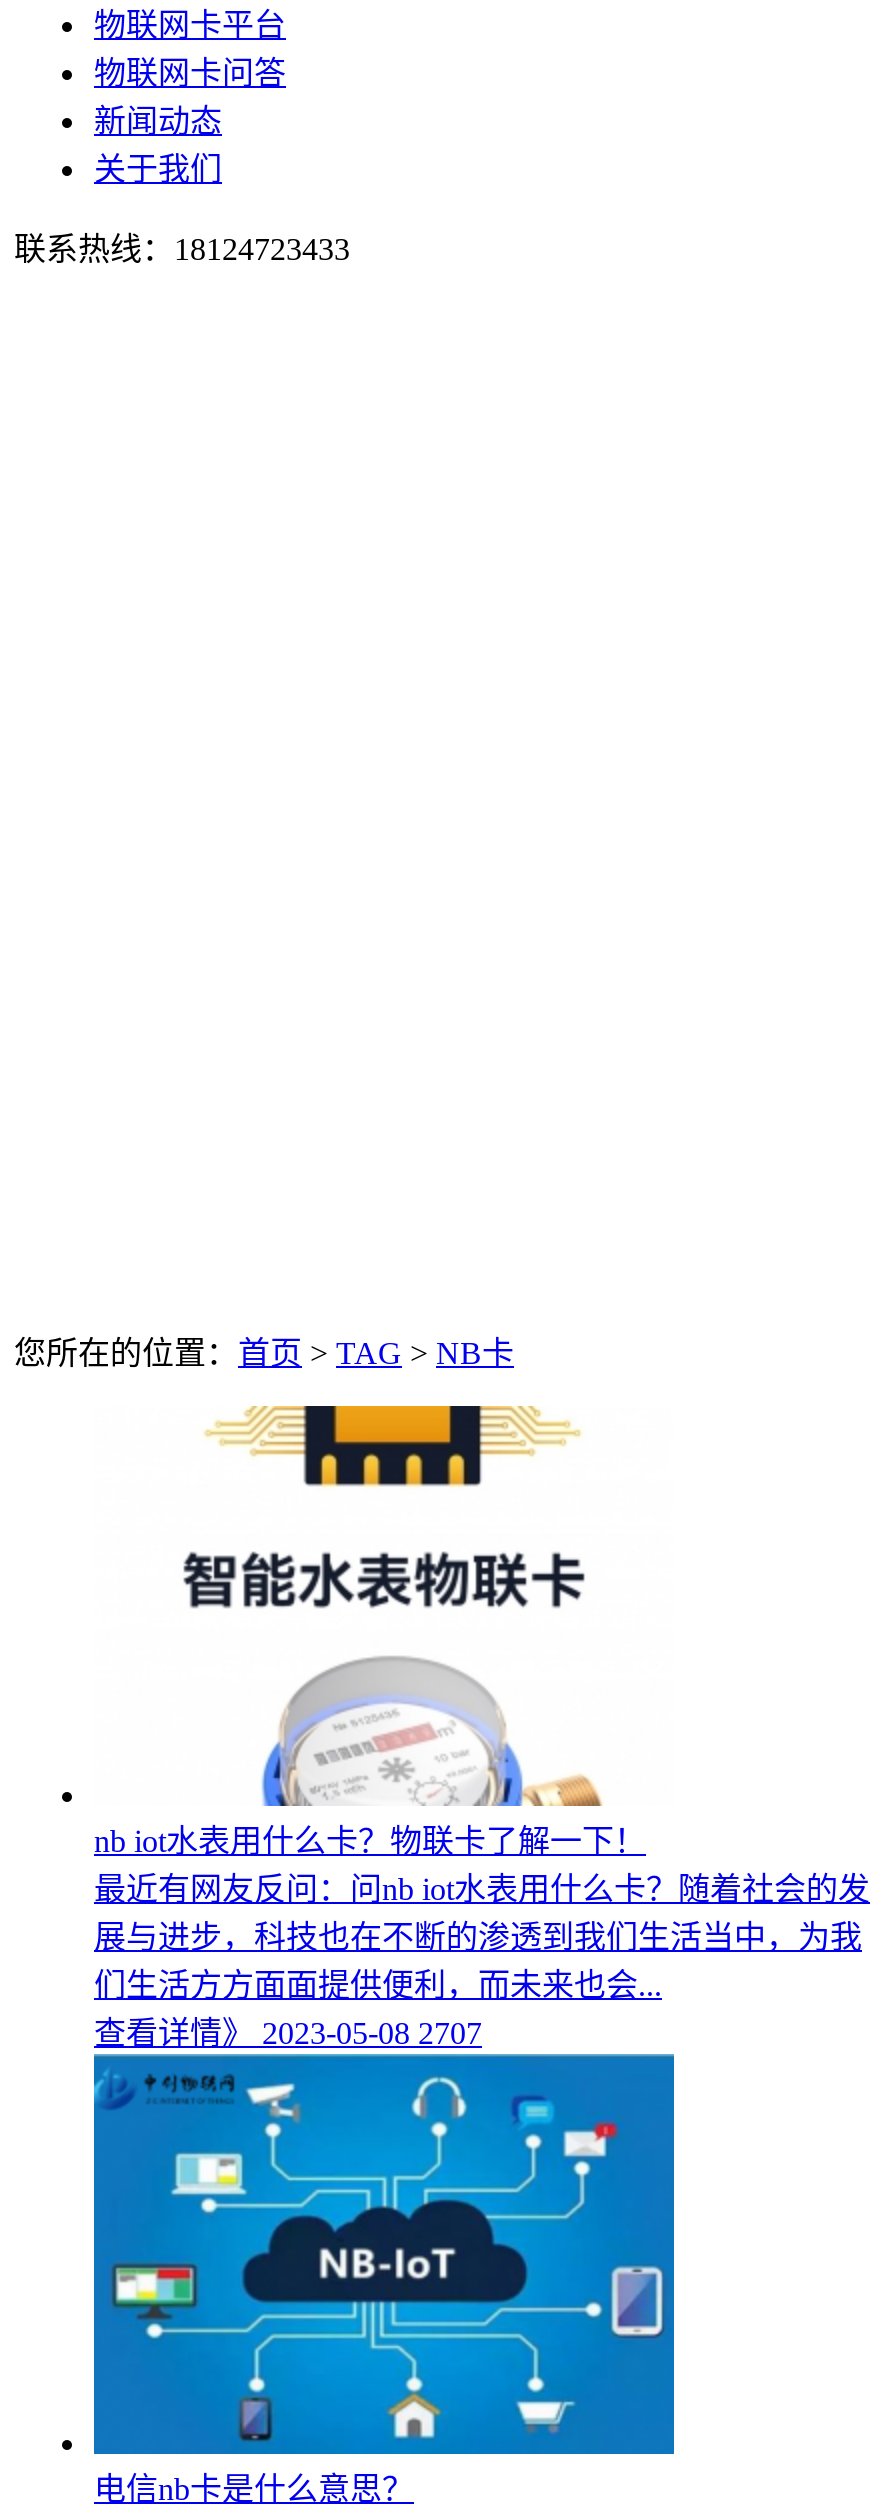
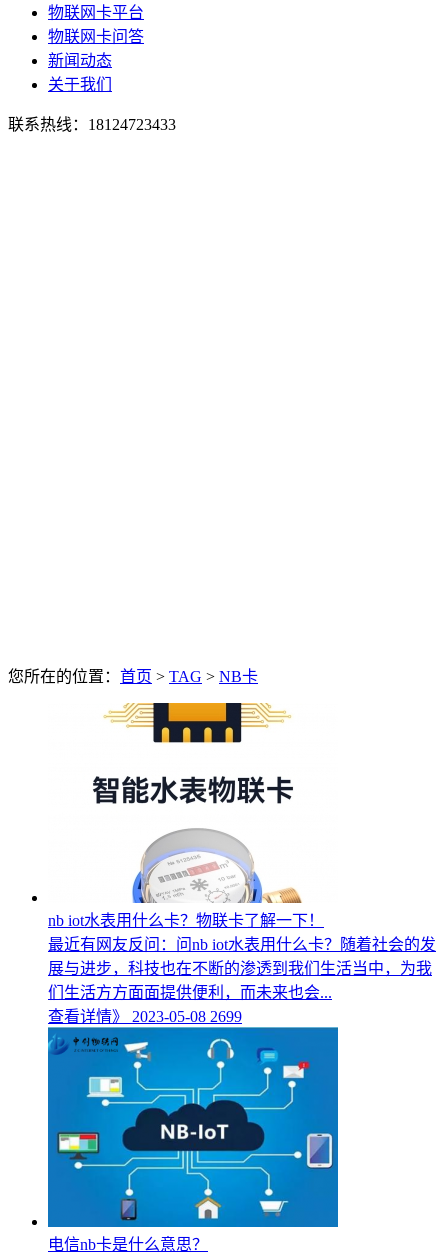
- 查看详情》 2023-05-08 2707
+ 查看详情》 2023-05-08 2699
